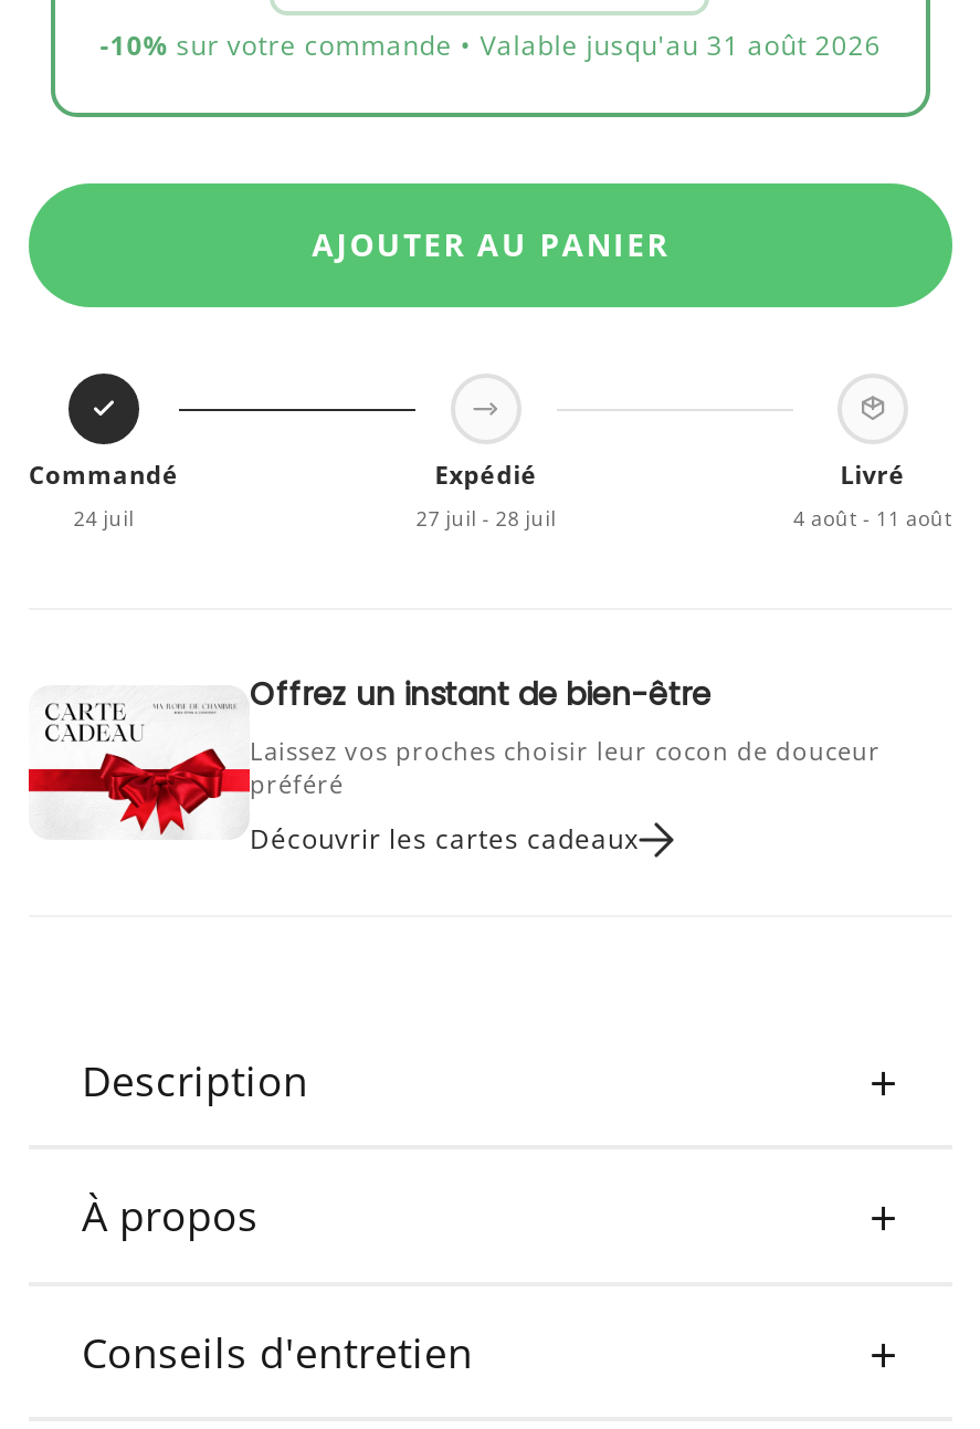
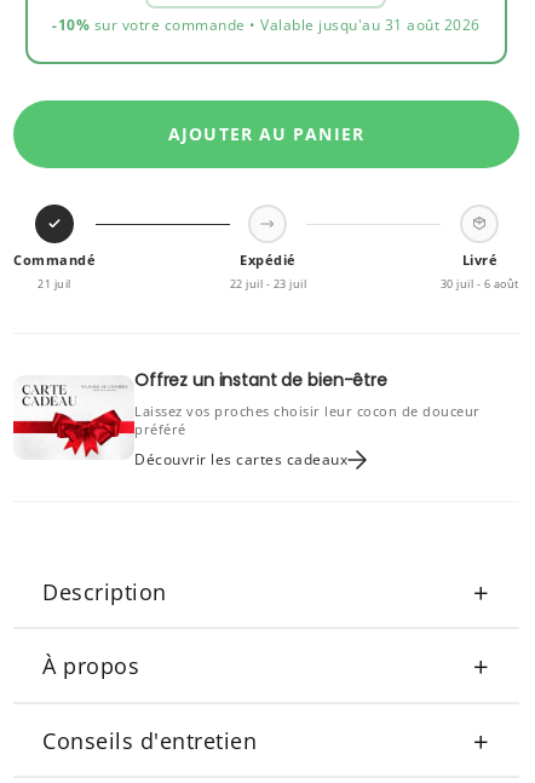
- 24 juil
+ 21 juil

- 27 juil - 28 juil
+ 22 juil - 23 juil

- 4 août - 11 août
+ 30 juil - 6 août
